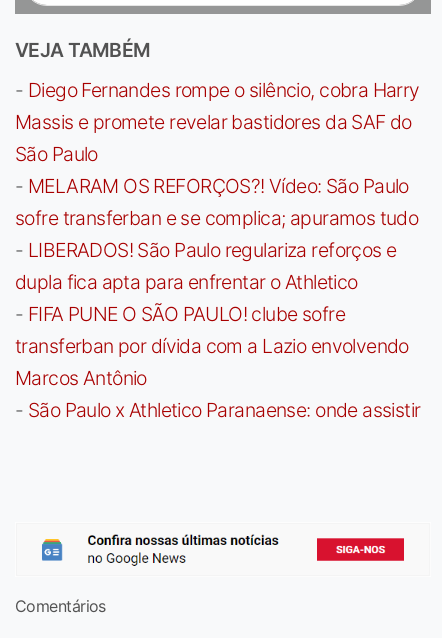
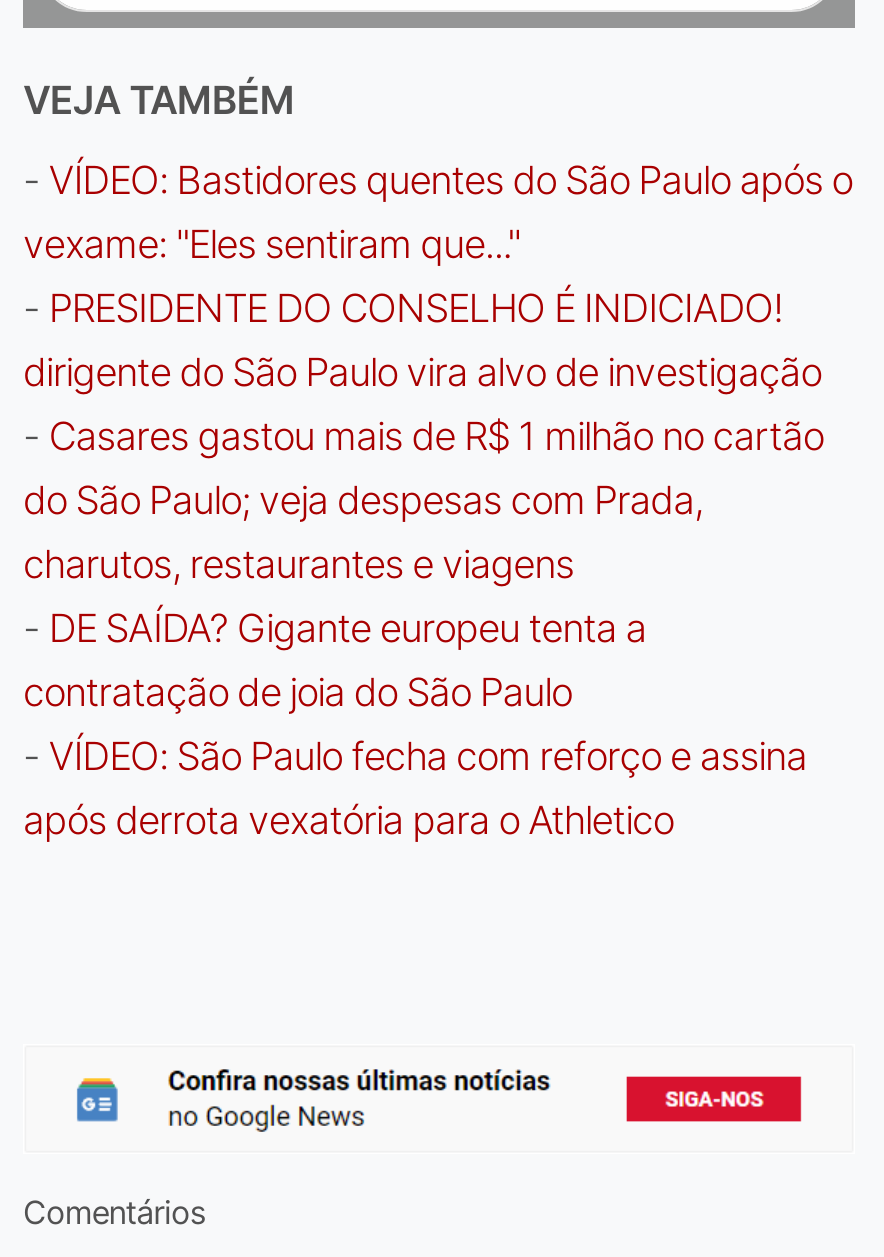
- - Diego Fernandes rompe o silêncio, cobra Harry
- Massis e promete revelar bastidores da SAF do
- São Paulo
- - MELARAM OS REFORÇOS?! Vídeo: São Paulo
- sofre transferban e se complica; apuramos tudo
- - LIBERADOS! São Paulo regulariza reforços e
- dupla fica apta para enfrentar o Athletico
- - FIFA PUNE O SÃO PAULO! clube sofre
- transferban por dívida com a Lazio envolvendo
- Marcos Antônio
- - São Paulo x Athletico Paranaense: onde assistir
+ - VÍDEO: Bastidores quentes do São Paulo após o
+ vexame: "Eles sentiram que..."
+ - PRESIDENTE DO CONSELHO É INDICIADO!
+ dirigente do São Paulo vira alvo de investigação
+ - Casares gastou mais de R$ 1 milhão no cartão
+ do São Paulo; veja despesas com Prada,
+ charutos, restaurantes e viagens
+ - DE SAÍDA? Gigante europeu tenta a
+ contratação de joia do São Paulo
+ - VÍDEO: São Paulo fecha com reforço e assina
+ após derrota vexatória para o Athletico
